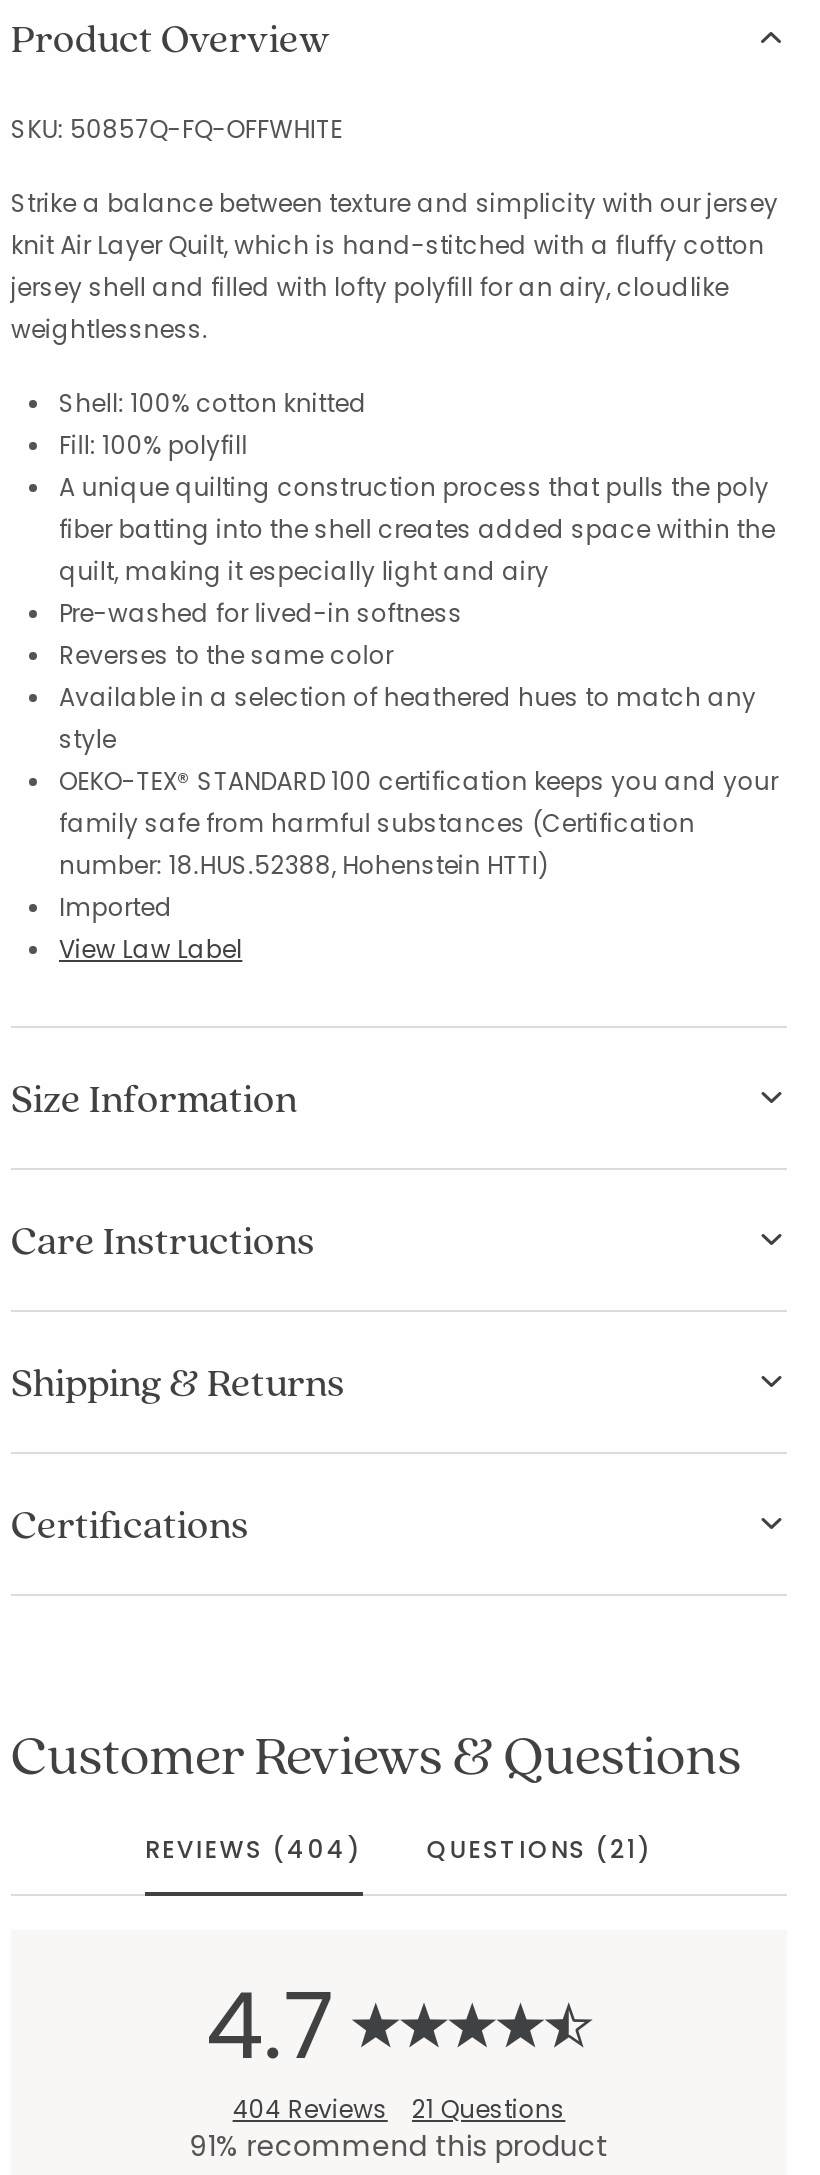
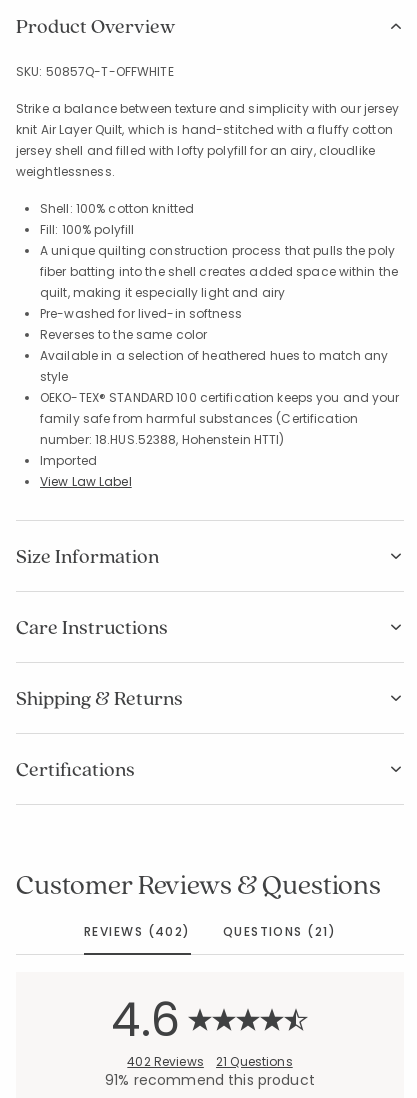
- SKU: 50857Q-FQ-OFFWHITE
+ SKU: 50857Q-T-OFFWHITE

- REVIEWS (404) QUESTIONS (21)
+ REVIEWS (402) QUESTIONS (21)

- 4.7
+ 4.6

- 404 Reviews 21 Questions
+ 402 Reviews 21 Questions
